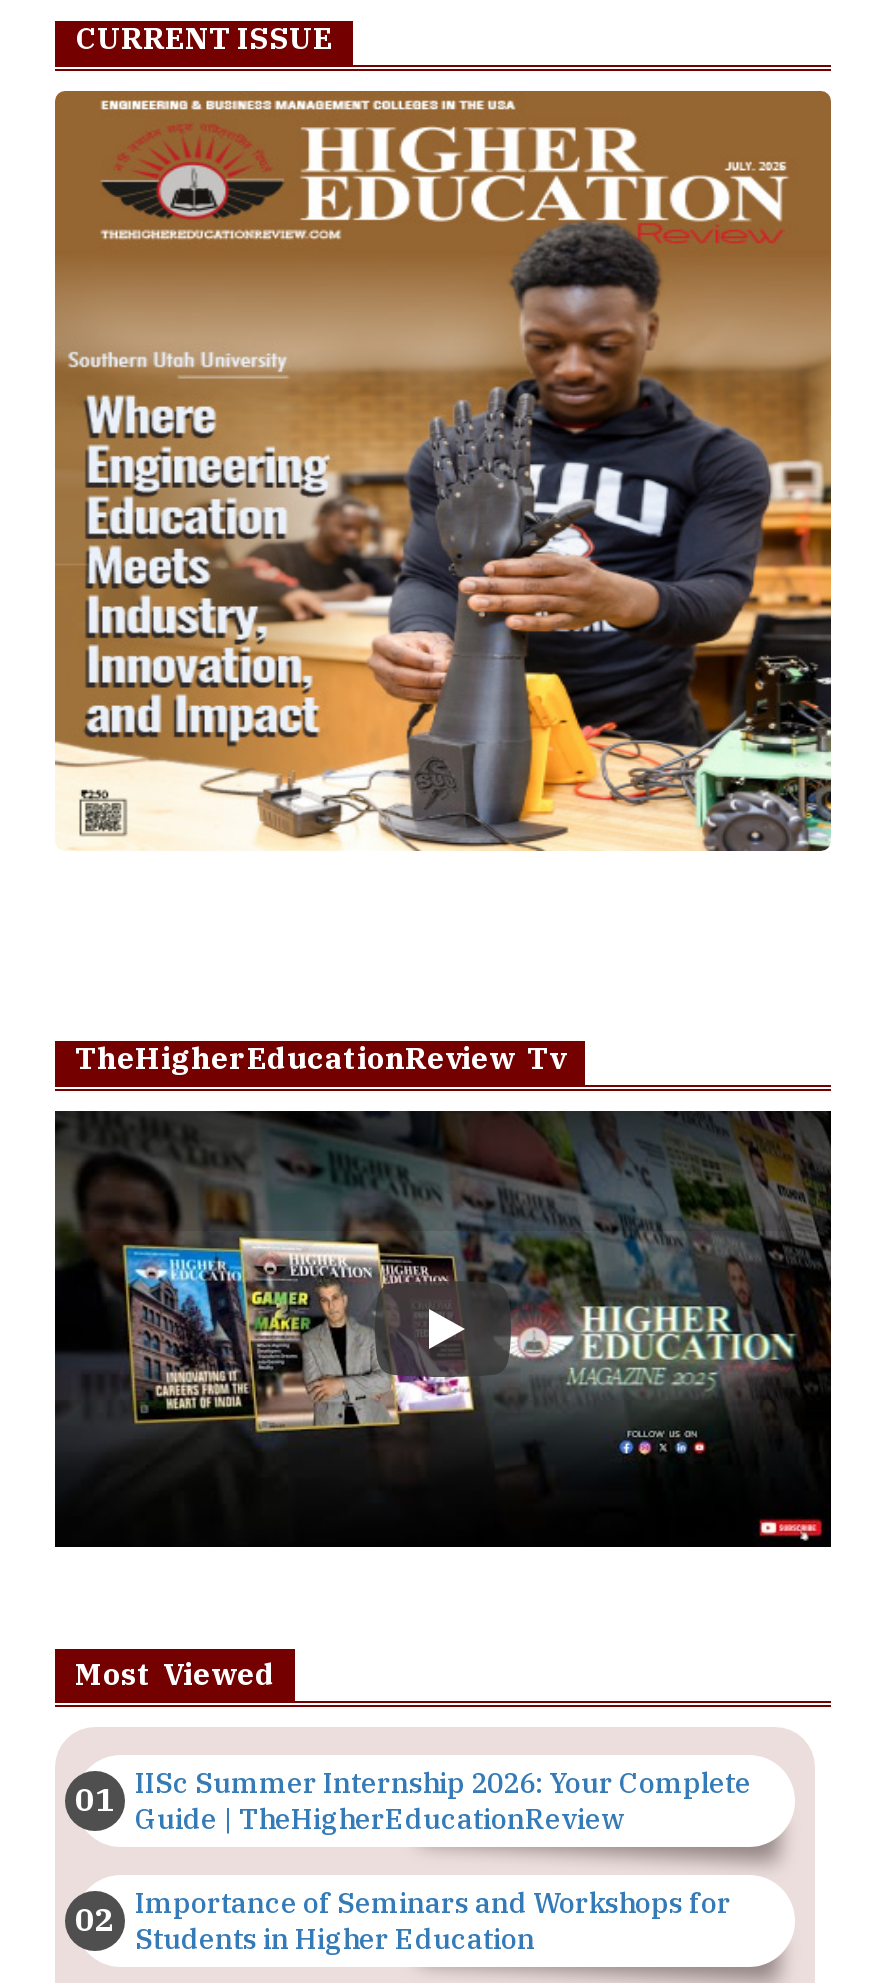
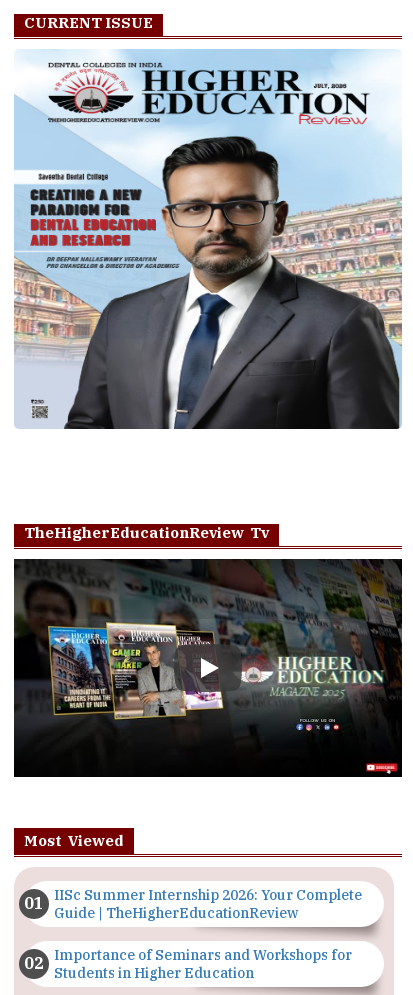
- [image]
+ [image]
